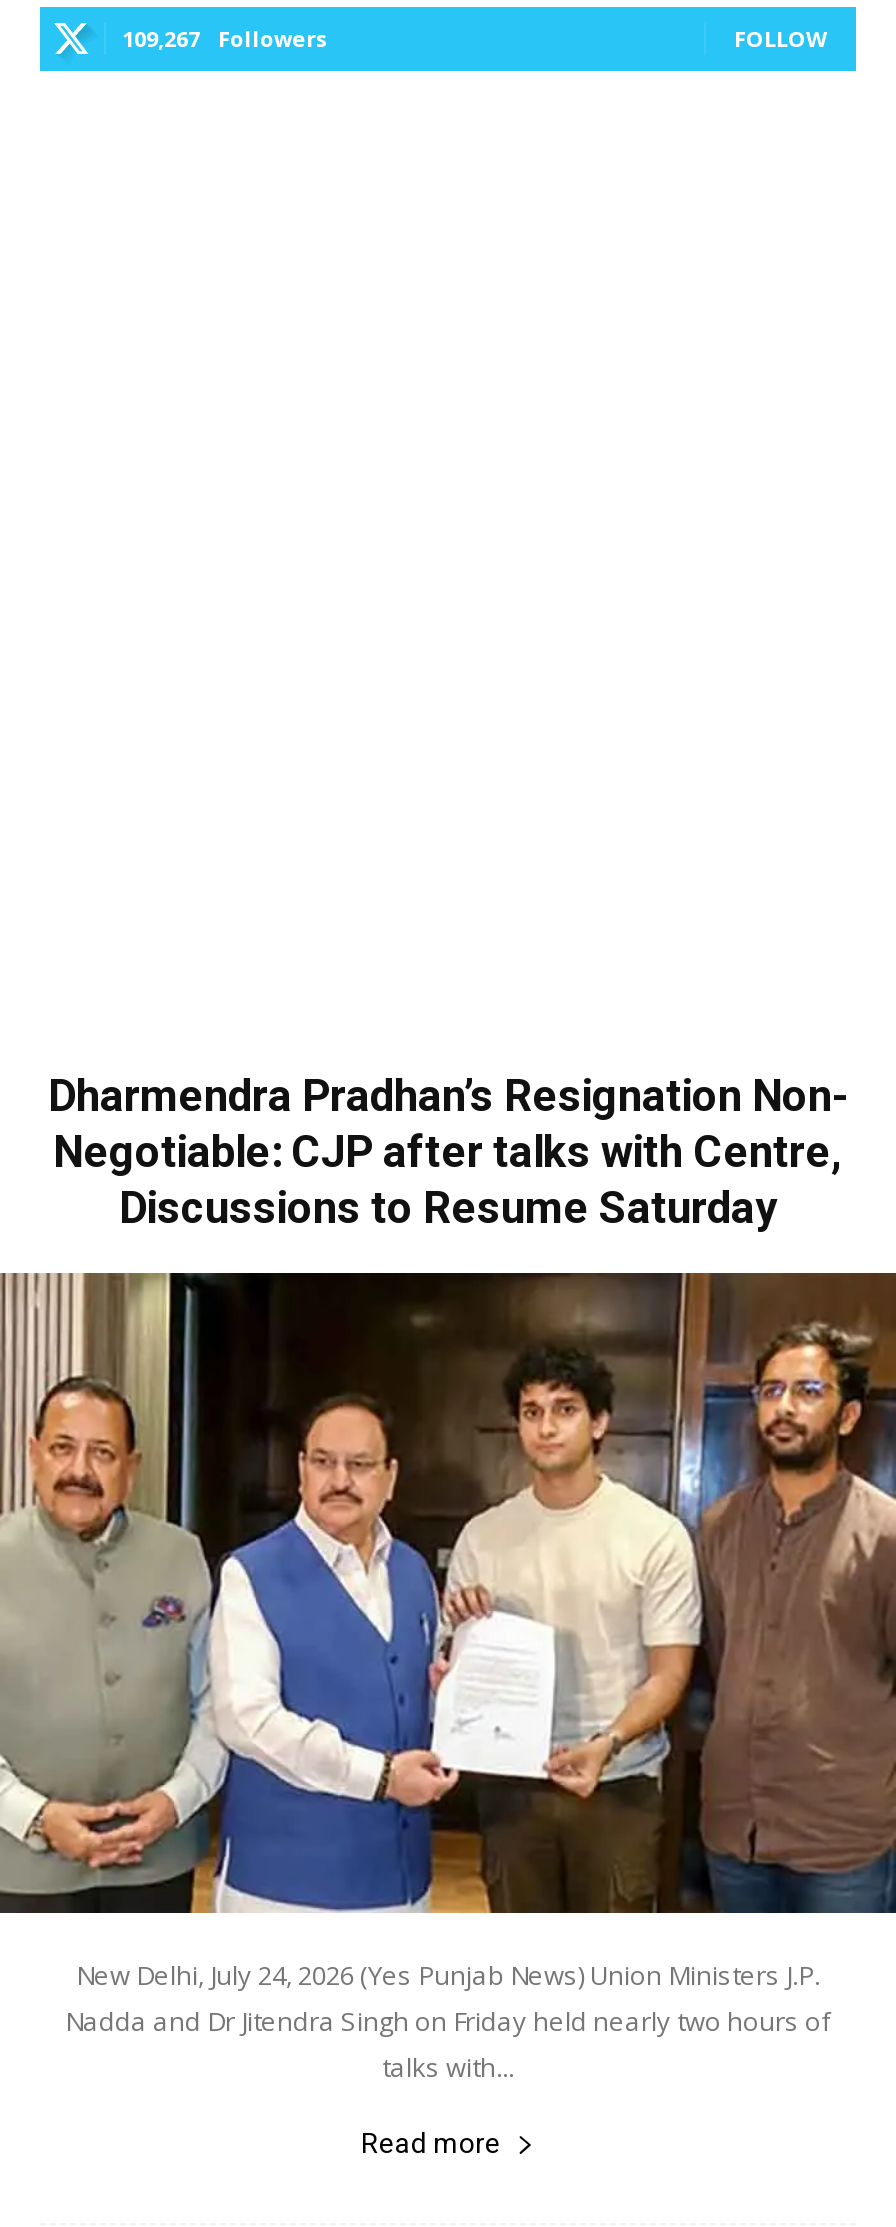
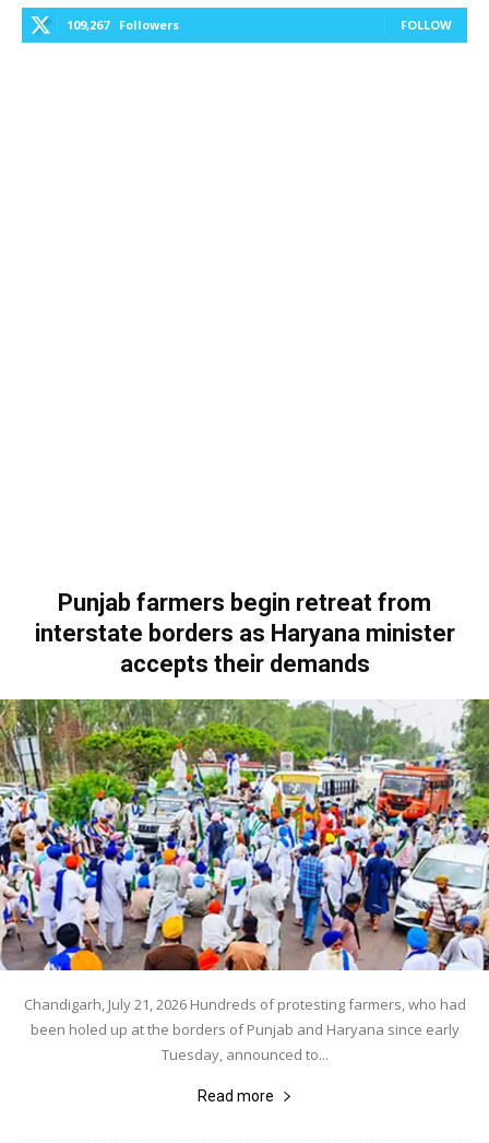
- Dharmendra Pradhan’s Resignation Non-
- Negotiable: CJP after talks with Centre,
- Discussions to Resume Saturday
+ Punjab farmers begin retreat from
+ interstate borders as Haryana minister
+ accepts their demands

- [image]
- New Delhi, July 24, 2026 (Yes Punjab News) Union Ministers J.P.
- Nadda and Dr Jitendra Singh on Friday held nearly two hours of
- talks with...
+ [image]
+ Chandigarh, July 21, 2026 Hundreds of protesting farmers, who had
+ been holed up at the borders of Punjab and Haryana since early
+ Tuesday, announced to...
